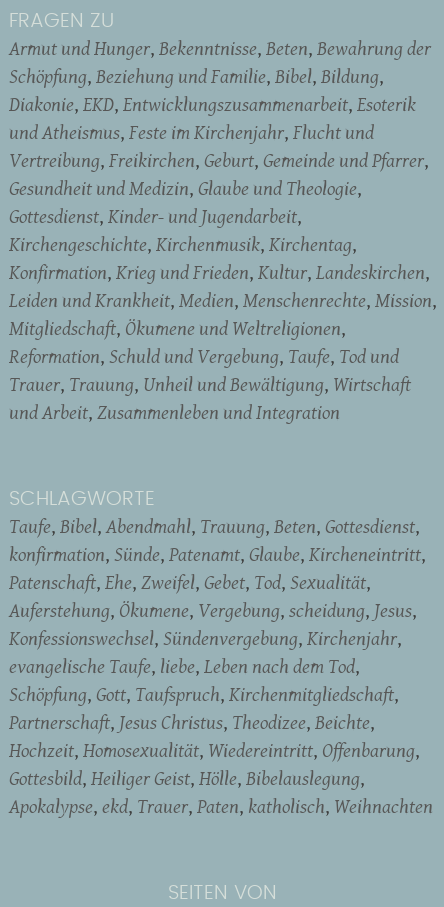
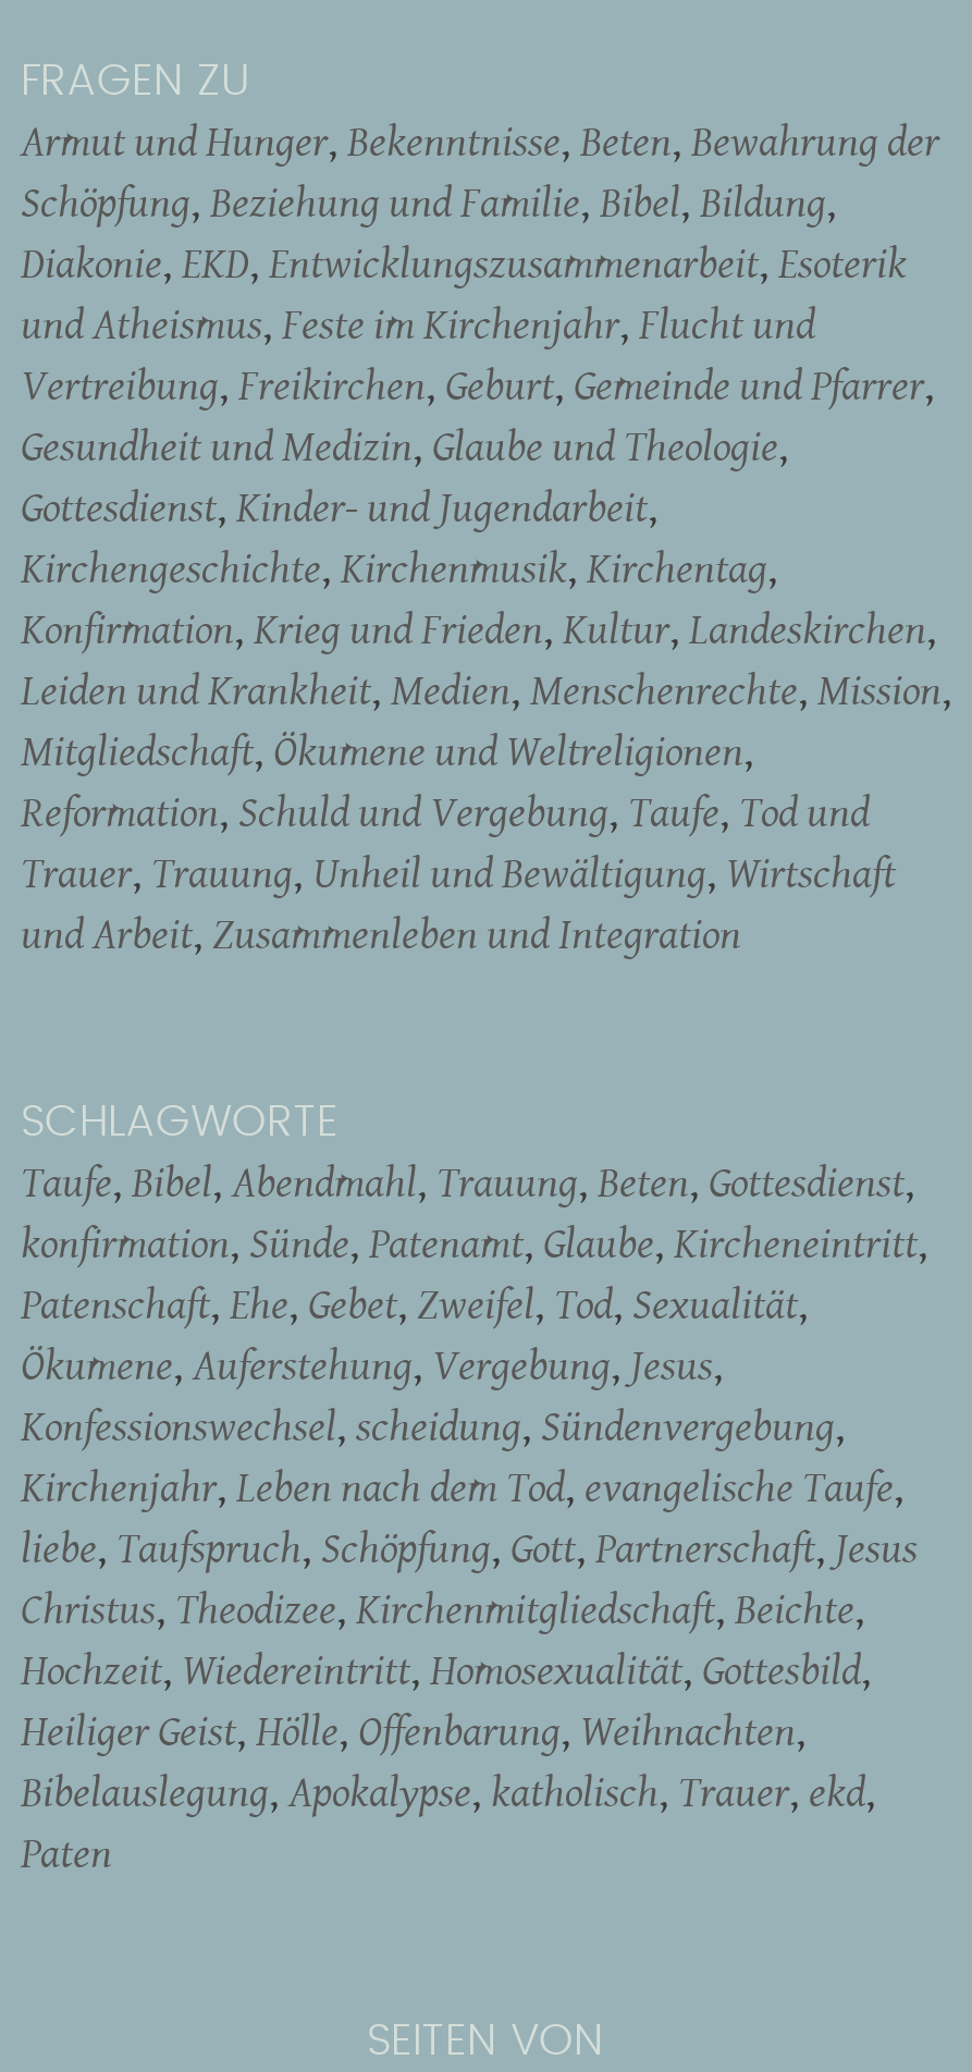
- Patenschaft Ehe Zweifel Gebet Tod Sexualität
- Auferstehung Ökumene Vergebung scheidung Jesus
- Konfessionswechsel Sündenvergebung Kirchenjahr
- evangelische Taufe liebe Leben nach dem Tod
- Schöpfung Gott Taufspruch Kirchenmitgliedschaft
- Partnerschaft Jesus Christus Theodizee Beichte
- Hochzeit Homosexualität Wiedereintritt Offenbarung
- Gottesbild Heiliger Geist Hölle Bibelauslegung
- Apokalypse ekd Trauer Paten katholisch Weihnachten
+ Patenschaft Ehe Gebet Zweifel Tod Sexualität
+ Ökumene Auferstehung Vergebung Jesus
+ Konfessionswechsel scheidung Sündenvergebung
+ Kirchenjahr Leben nach dem Tod evangelische Taufe
+ liebe Taufspruch Schöpfung Gott Partnerschaft Jesus
+ Christus Theodizee Kirchenmitgliedschaft Beichte
+ Hochzeit Wiedereintritt Homosexualität Gottesbild
+ Heiliger Geist Hölle Offenbarung Weihnachten
+ Bibelauslegung Apokalypse katholisch Trauer ekd
+ Paten
